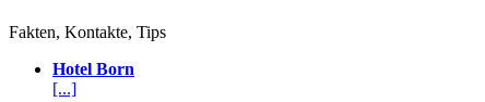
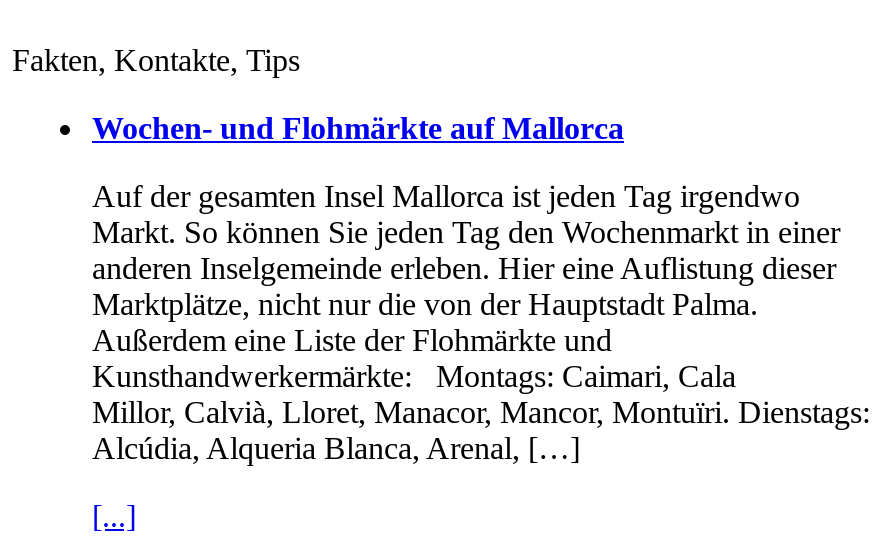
- Hotel Born
+ Wochen- und Flohmärkte auf Mallorca
+ Auf der gesamten Insel Mallorca ist jeden Tag irgendwo
+ Markt. So können Sie jeden Tag den Wochenmarkt in einer
+ anderen Inselgemeinde erleben. Hier eine Auflistung dieser
+ Marktplätze, nicht nur die von der Hauptstadt Palma.
+ Außerdem eine Liste der Flohmärkte und
+ Kunsthandwerkermärkte: Montags: Caimari, Cala
+ Millor, Calvià, Lloret, Manacor, Mancor, Montuïri. Dienstags:
+ Alcúdia, Alqueria Blanca, Arenal, […]
